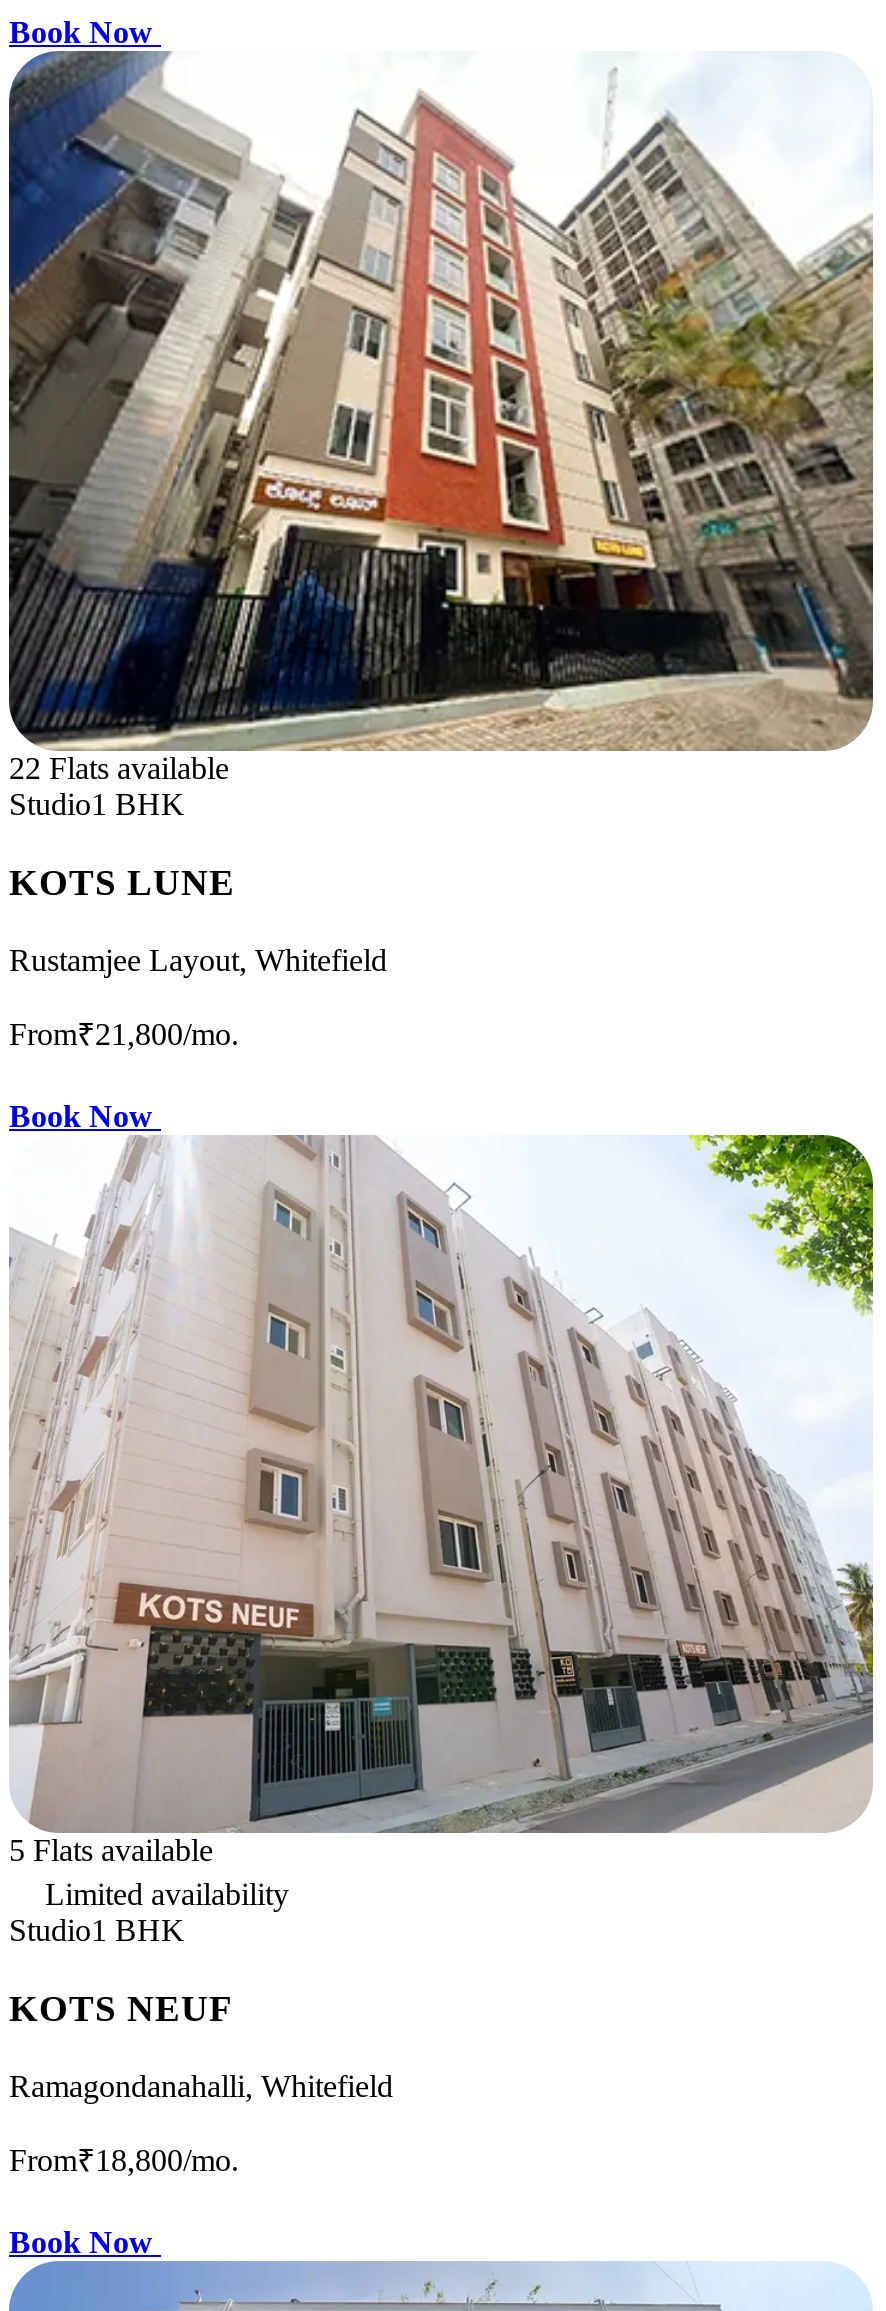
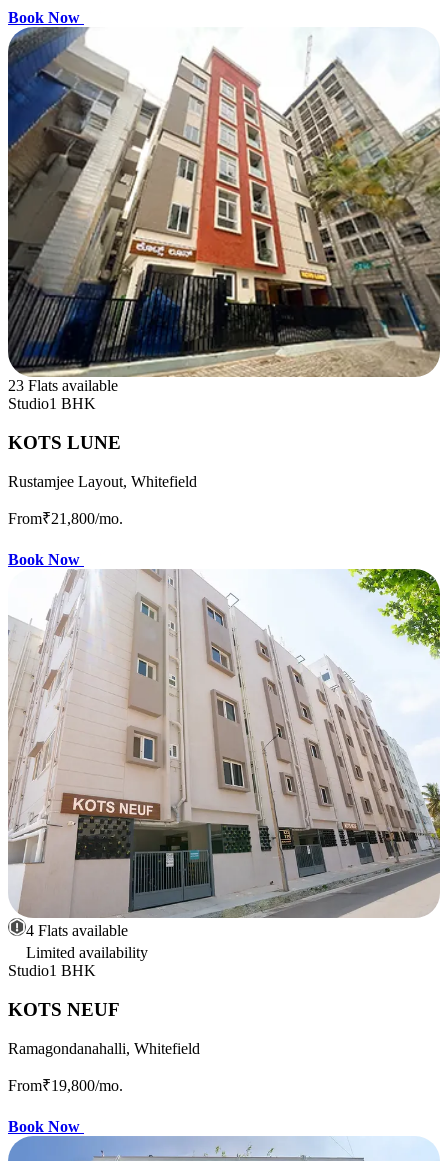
- 22 Flats available
+ 23 Flats available

- 5 Flats available
+ 4 Flats available

- From₹18,800/mo.
+ From₹19,800/mo.
